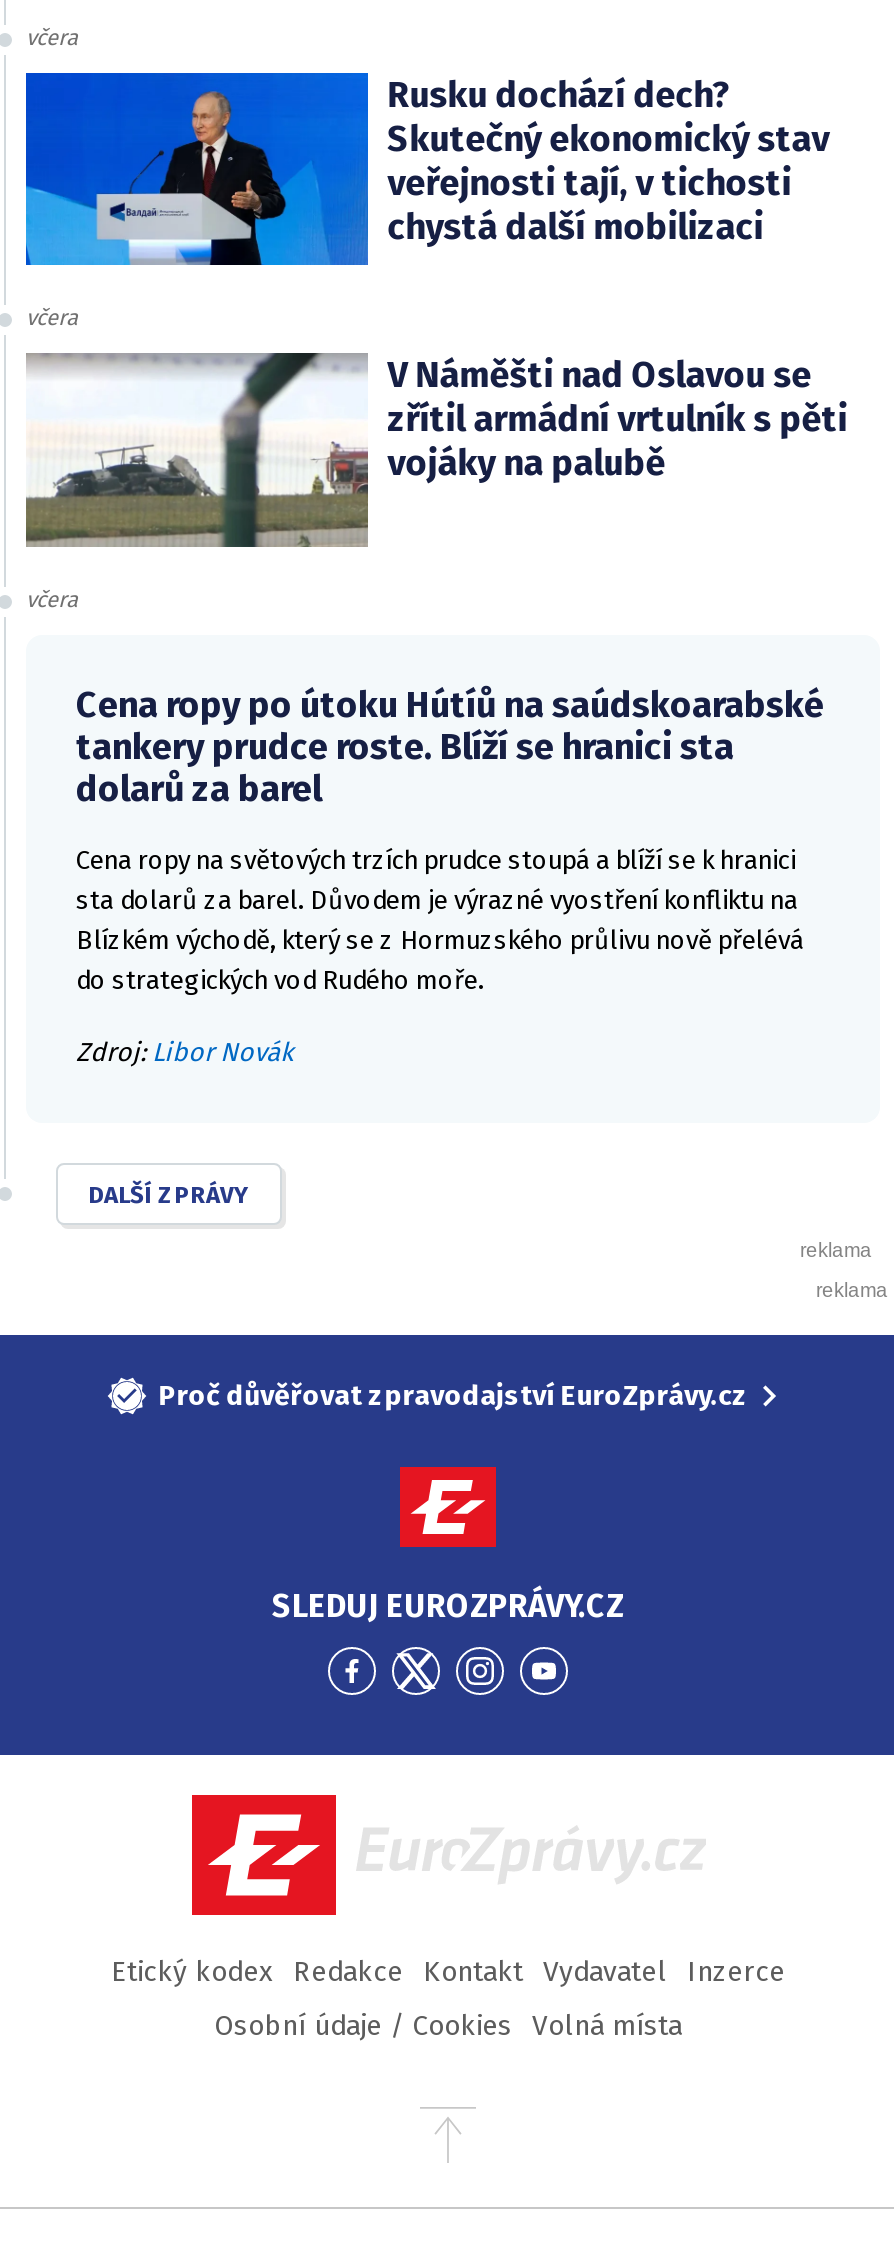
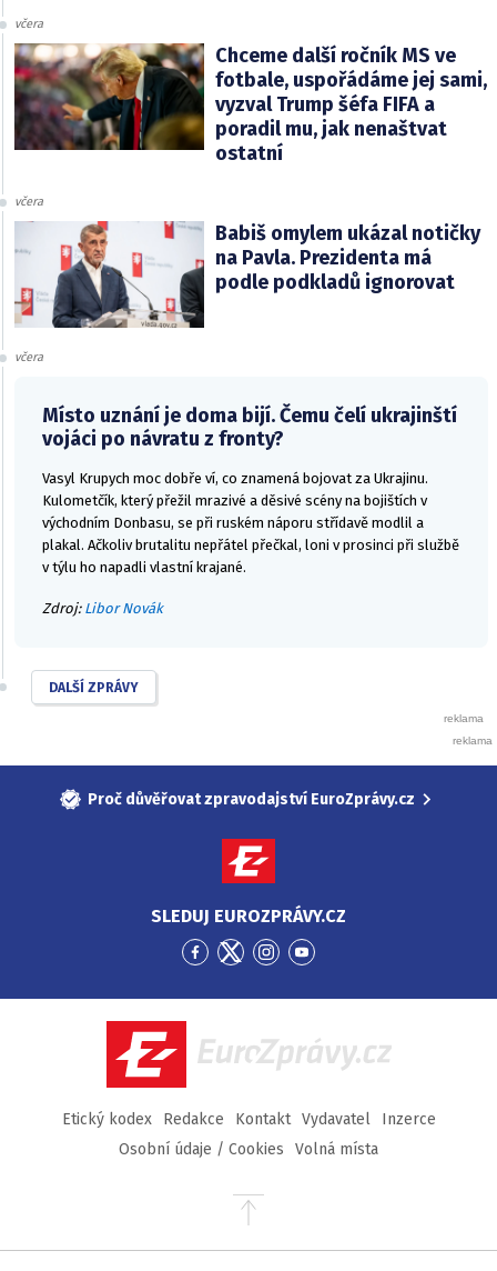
- [image]
- Rusku dochází dech?
- Skutečný ekonomický stav
- veřejnosti tají, v tichosti
- chystá další mobilizaci
+ [image]
+ Chceme další ročník MS ve
+ fotbale, uspořádáme jej sami,
+ vyzval Trump šéfa FIFA a
+ poradil mu, jak nenaštvat
+ ostatní

- [image]
- V Náměšti nad Oslavou se
- zřítil armádní vrtulník s pěti
- vojáky na palubě
+ [image]
+ Babiš omylem ukázal notičky
+ na Pavla. Prezidenta má
+ podle podkladů ignorovat

- Cena ropy po útoku Hútíů na saúdskoarabské
- tankery prudce roste. Blíží se hranici sta
- dolarů za barel
+ Místo uznání je doma bijí. Čemu čelí ukrajinští
+ vojáci po návratu z fronty?

- Cena ropy na světových trzích prudce stoupá a blíží se k hranici
- sta dolarů za barel. Důvodem je výrazné vyostření konfliktu na
- Blízkém východě, který se z Hormuzského průlivu nově přelévá
- do strategických vod Rudého moře.
+ Vasyl Krupych moc dobře ví, co znamená bojovat za Ukrajinu.
+ Kulometčík, který přežil mrazivé a děsivé scény na bojištích v
+ východním Donbasu, se při ruském náporu střídavě modlil a
+ plakal. Ačkoliv brutalitu nepřátel přečkal, loni v prosinci při službě
+ v týlu ho napadli vlastní krajané.
